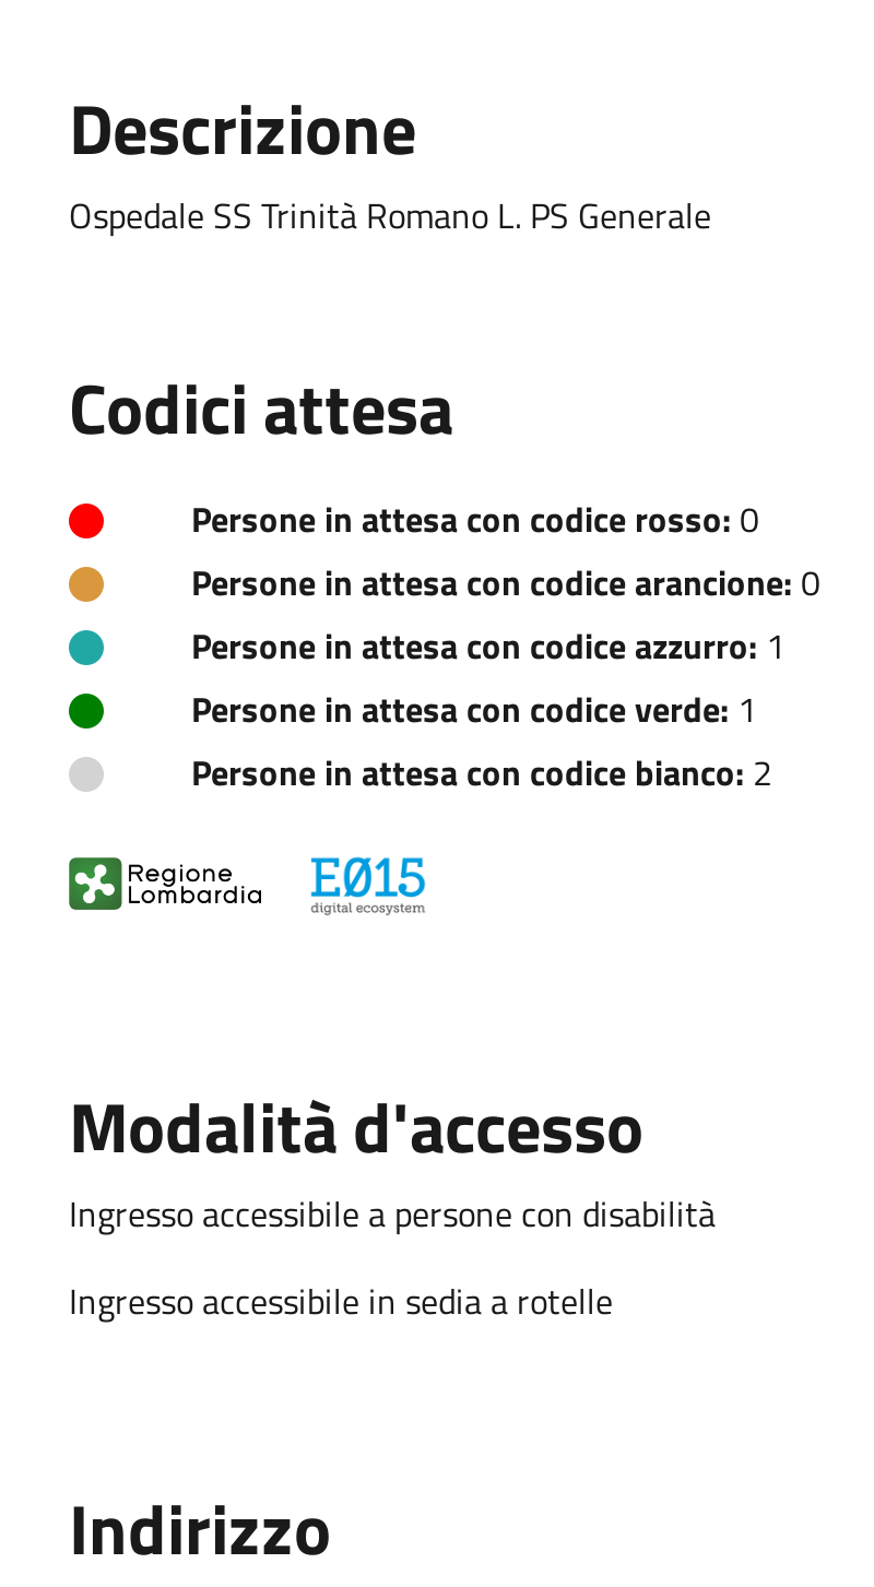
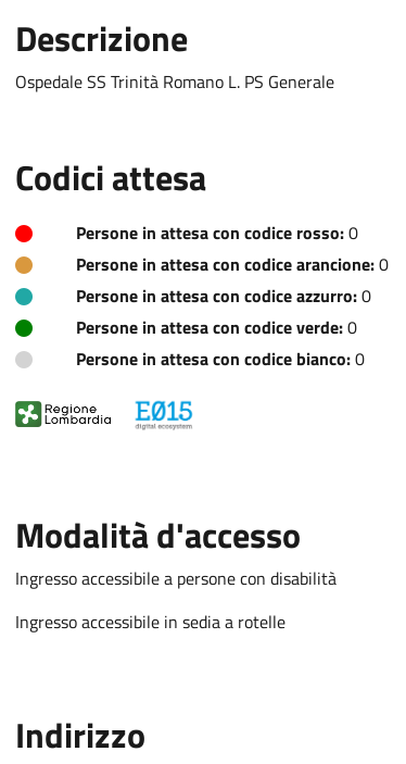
- Persone in attesa con codice azzurro: 1
+ Persone in attesa con codice azzurro: 0

- Persone in attesa con codice verde: 1
+ Persone in attesa con codice verde: 0

- Persone in attesa con codice bianco: 2
+ Persone in attesa con codice bianco: 0
